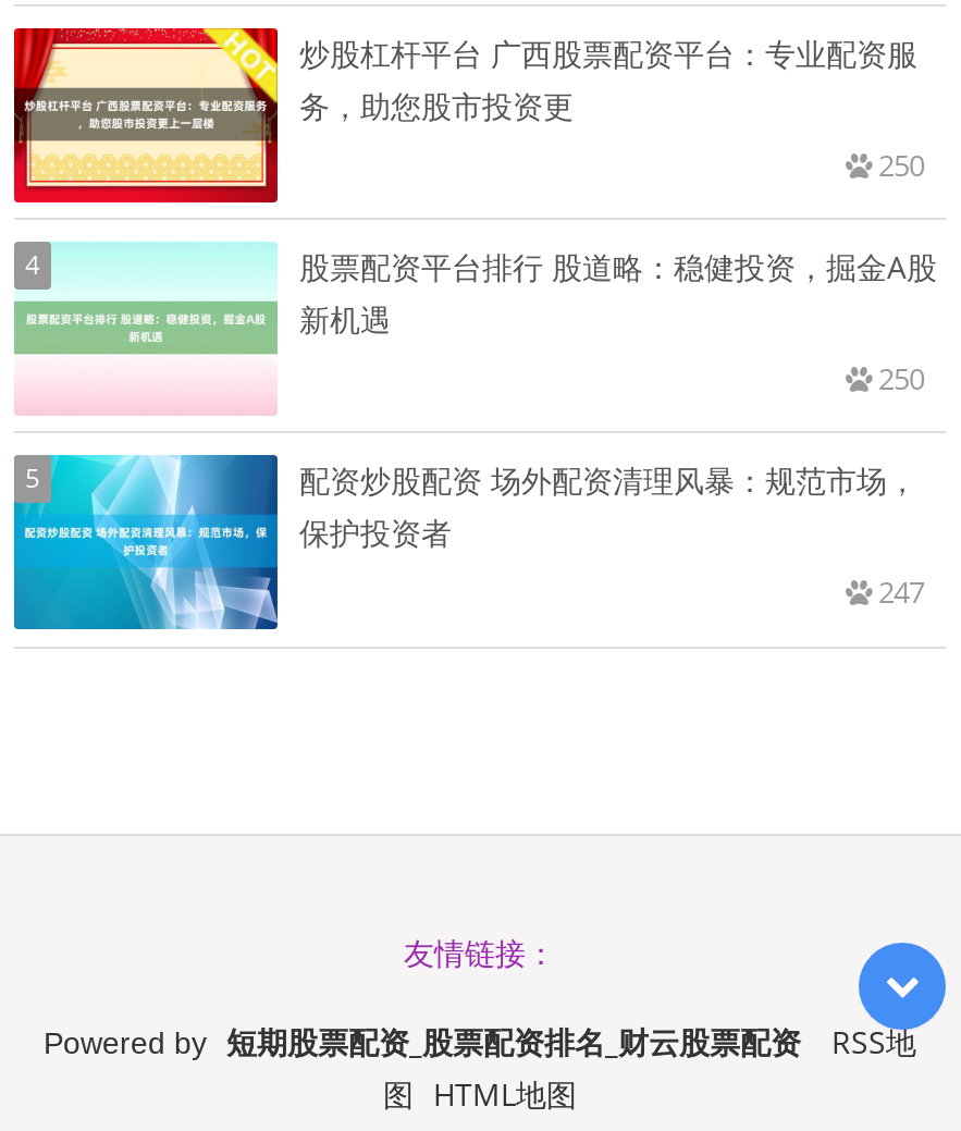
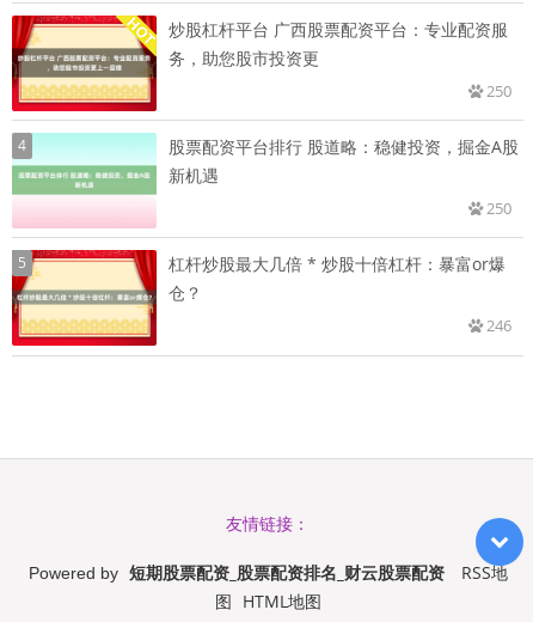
- [image]
- 配资炒股配资 场外配资清理风暴：规范市场，
- 保护投资者
+ [image]
+ 杠杆炒股最大几倍 * 炒股十倍杠杆：暴富or爆
+ 仓？

- 247
+ 246
